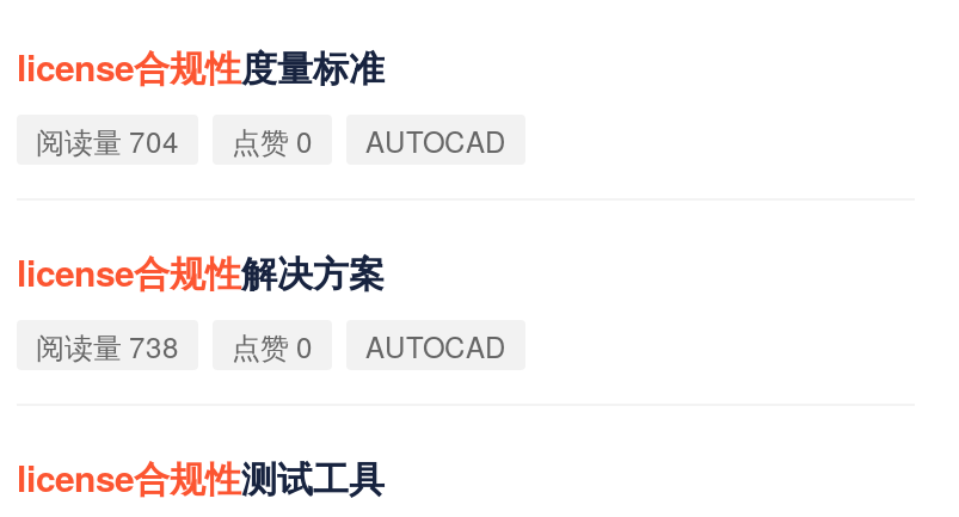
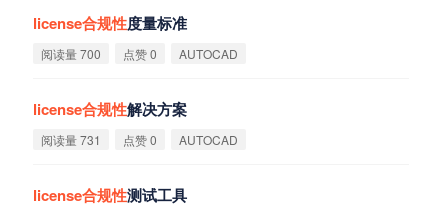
- 阅读量 704 点赞 0 AUTOCAD
+ 阅读量 700 点赞 0 AUTOCAD

- 阅读量 738 点赞 0 AUTOCAD
+ 阅读量 731 点赞 0 AUTOCAD
